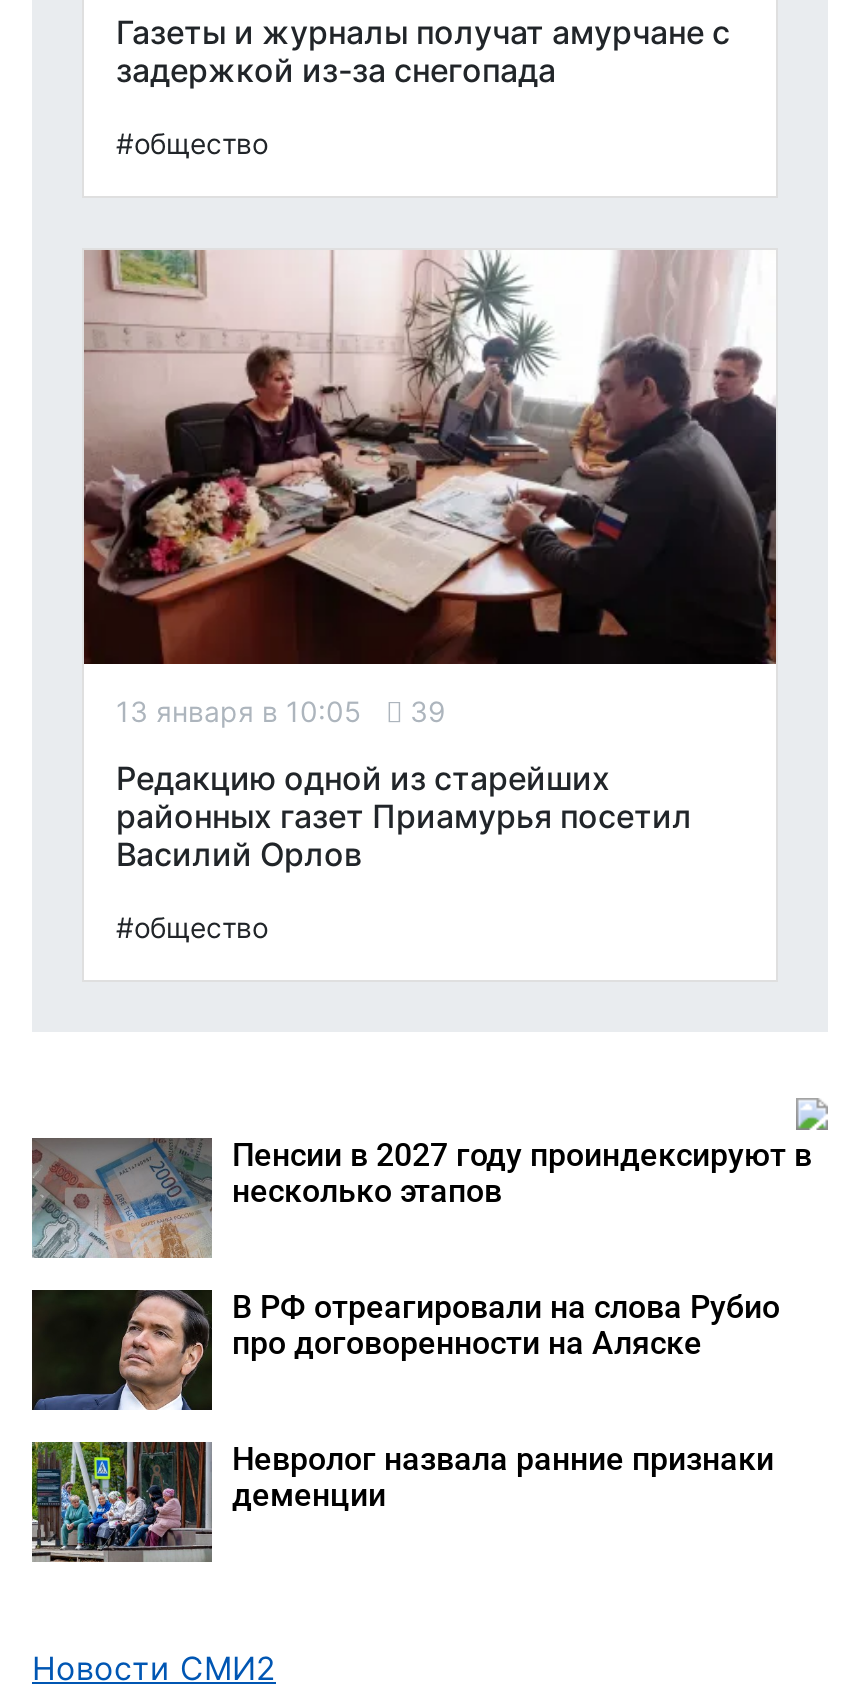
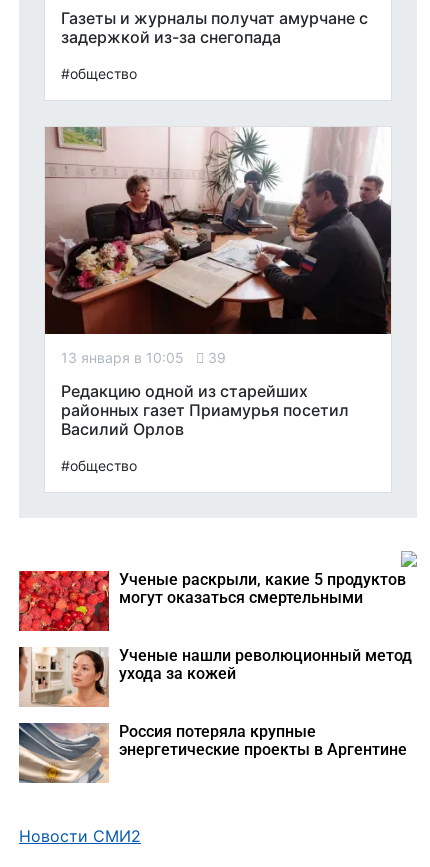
- [image]
- Пенсии в 2027 году проиндексируют в
- несколько этапов
+ [image]
+ Ученые раскрыли, какие 5 продуктов
+ могут оказаться смертельными

- [image]
- В РФ отреагировали на слова Рубио
- про договоренности на Аляске
+ [image]
+ Ученые нашли революционный метод
+ ухода за кожей

- [image]
- Невролог назвала ранние признаки
- деменции
+ [image]
+ Россия потеряла крупные
+ энергетические проекты в Аргентине
